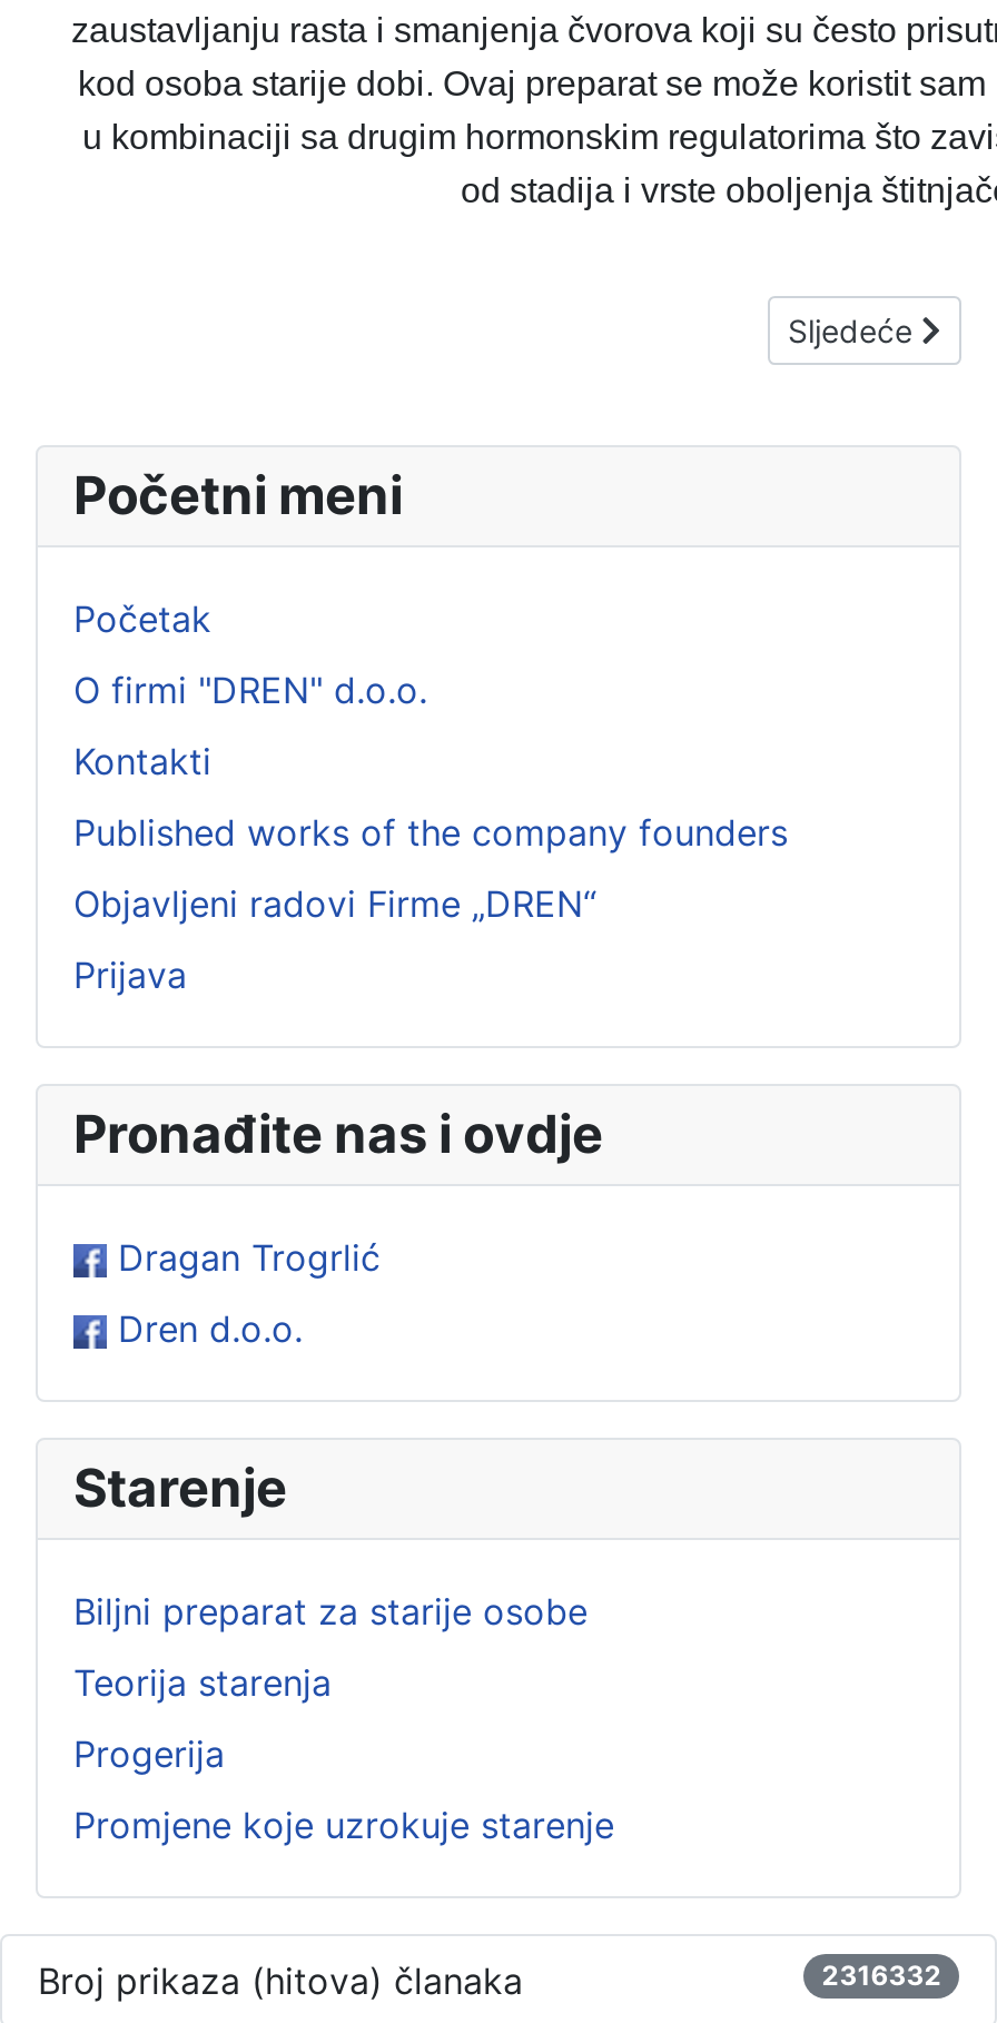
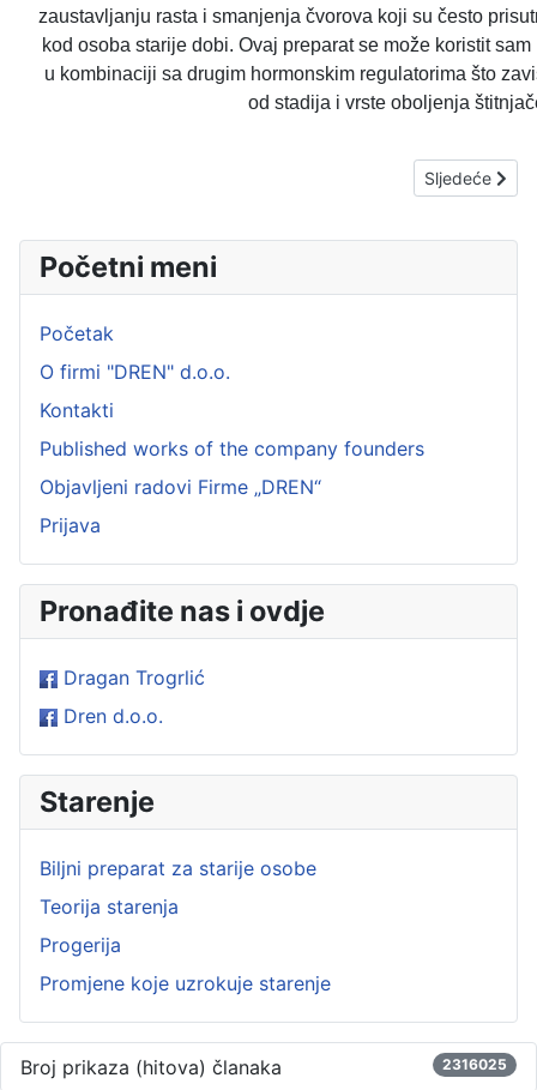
- 2316332
+ 2316025
